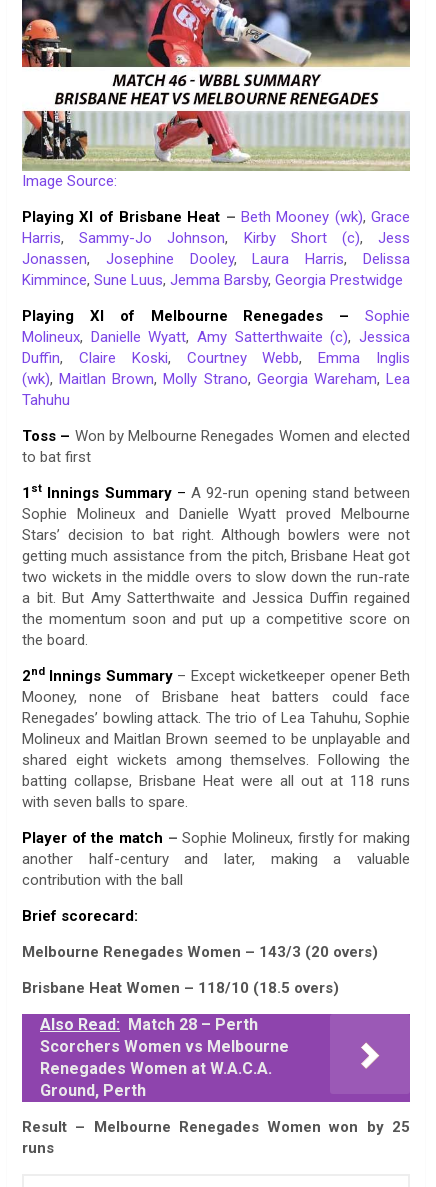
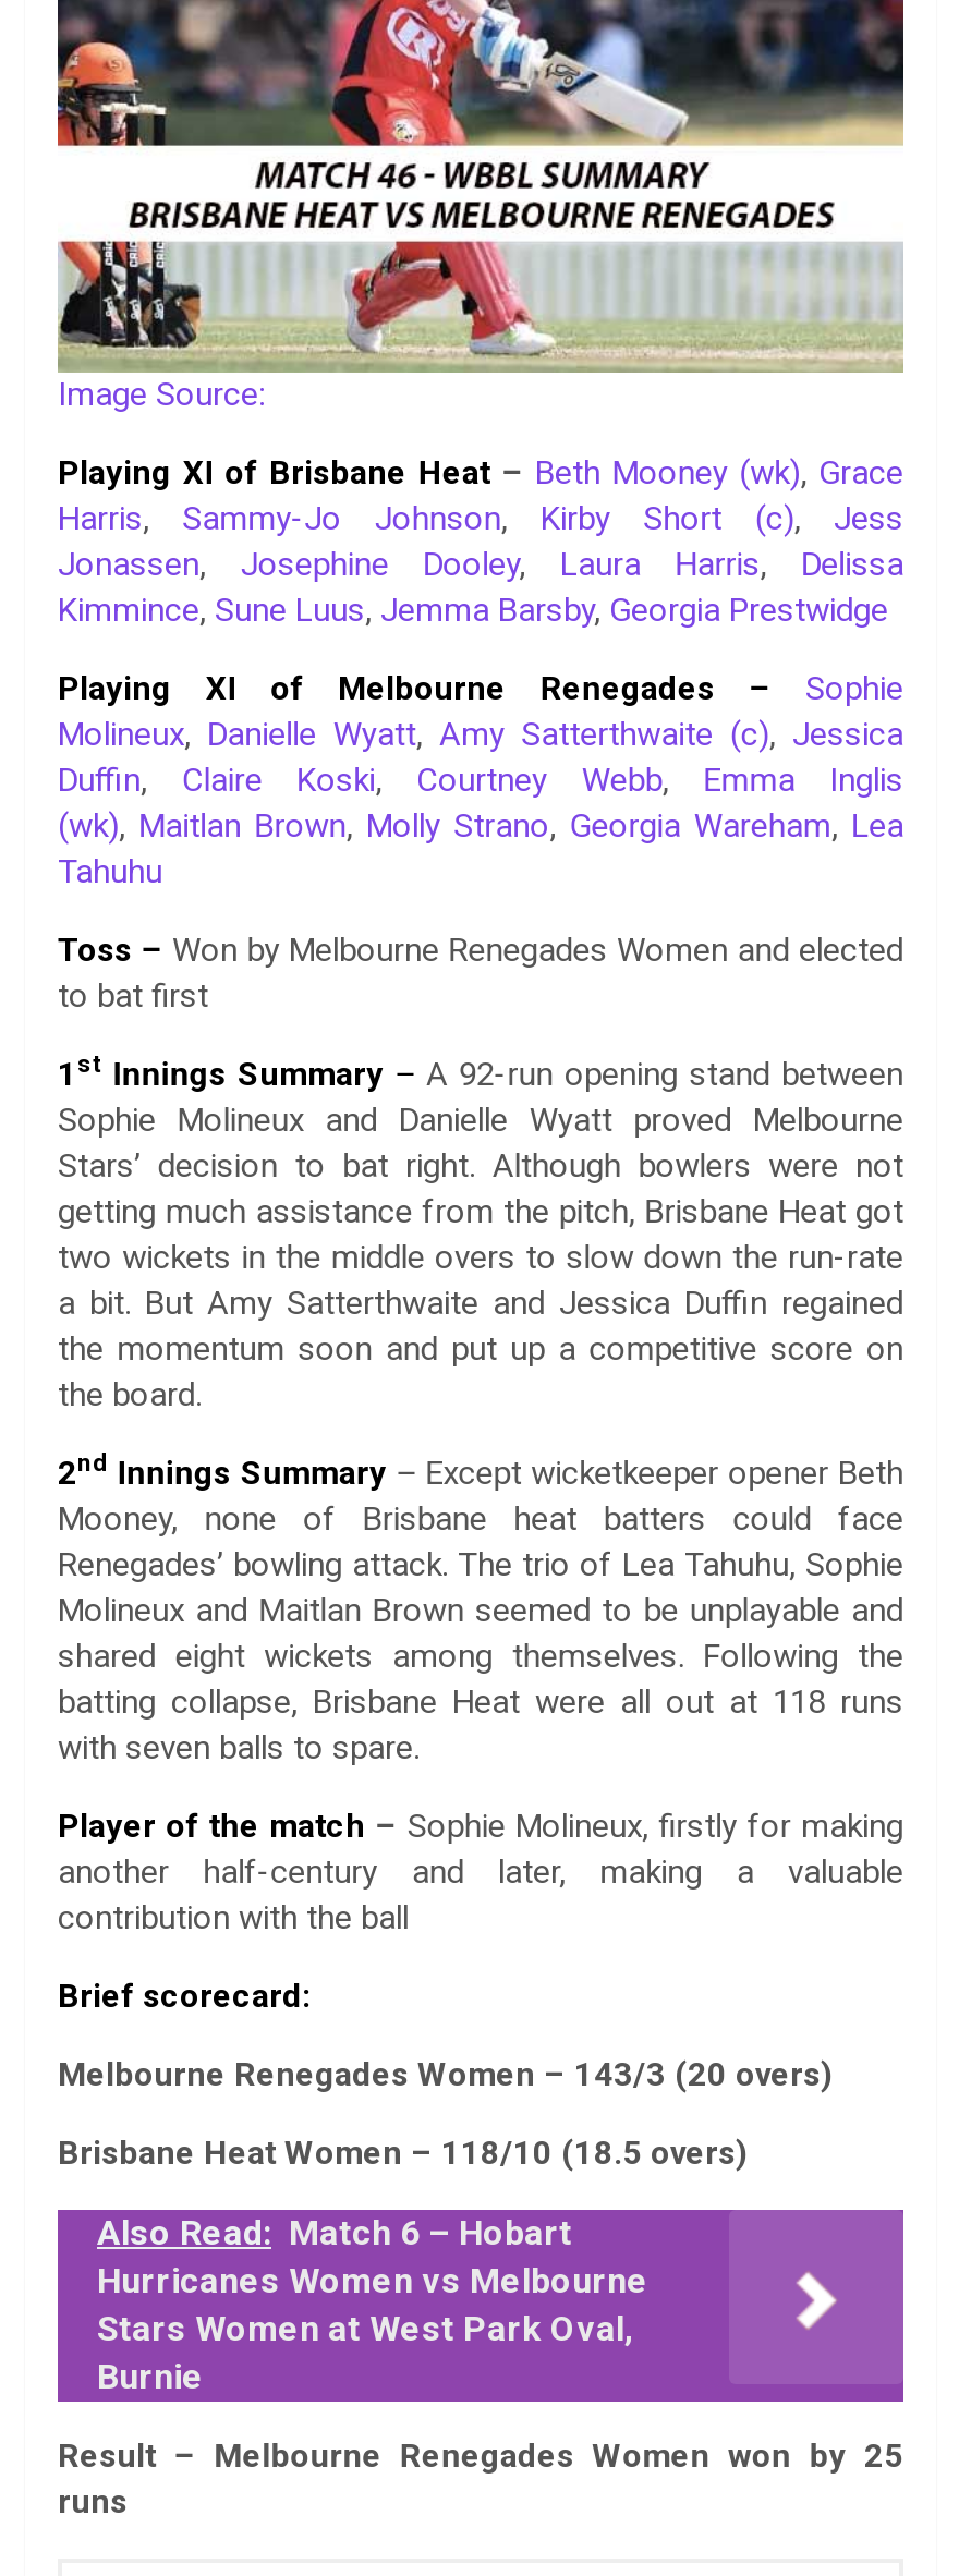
- Also Read: Match 28 – Perth
- Scorchers Women vs Melbourne
- Renegades Women at W.A.C.A.
- Ground, Perth
+ Also Read: Match 6 – Hobart
+ Hurricanes Women vs Melbourne
+ Stars Women at West Park Oval,
+ Burnie
